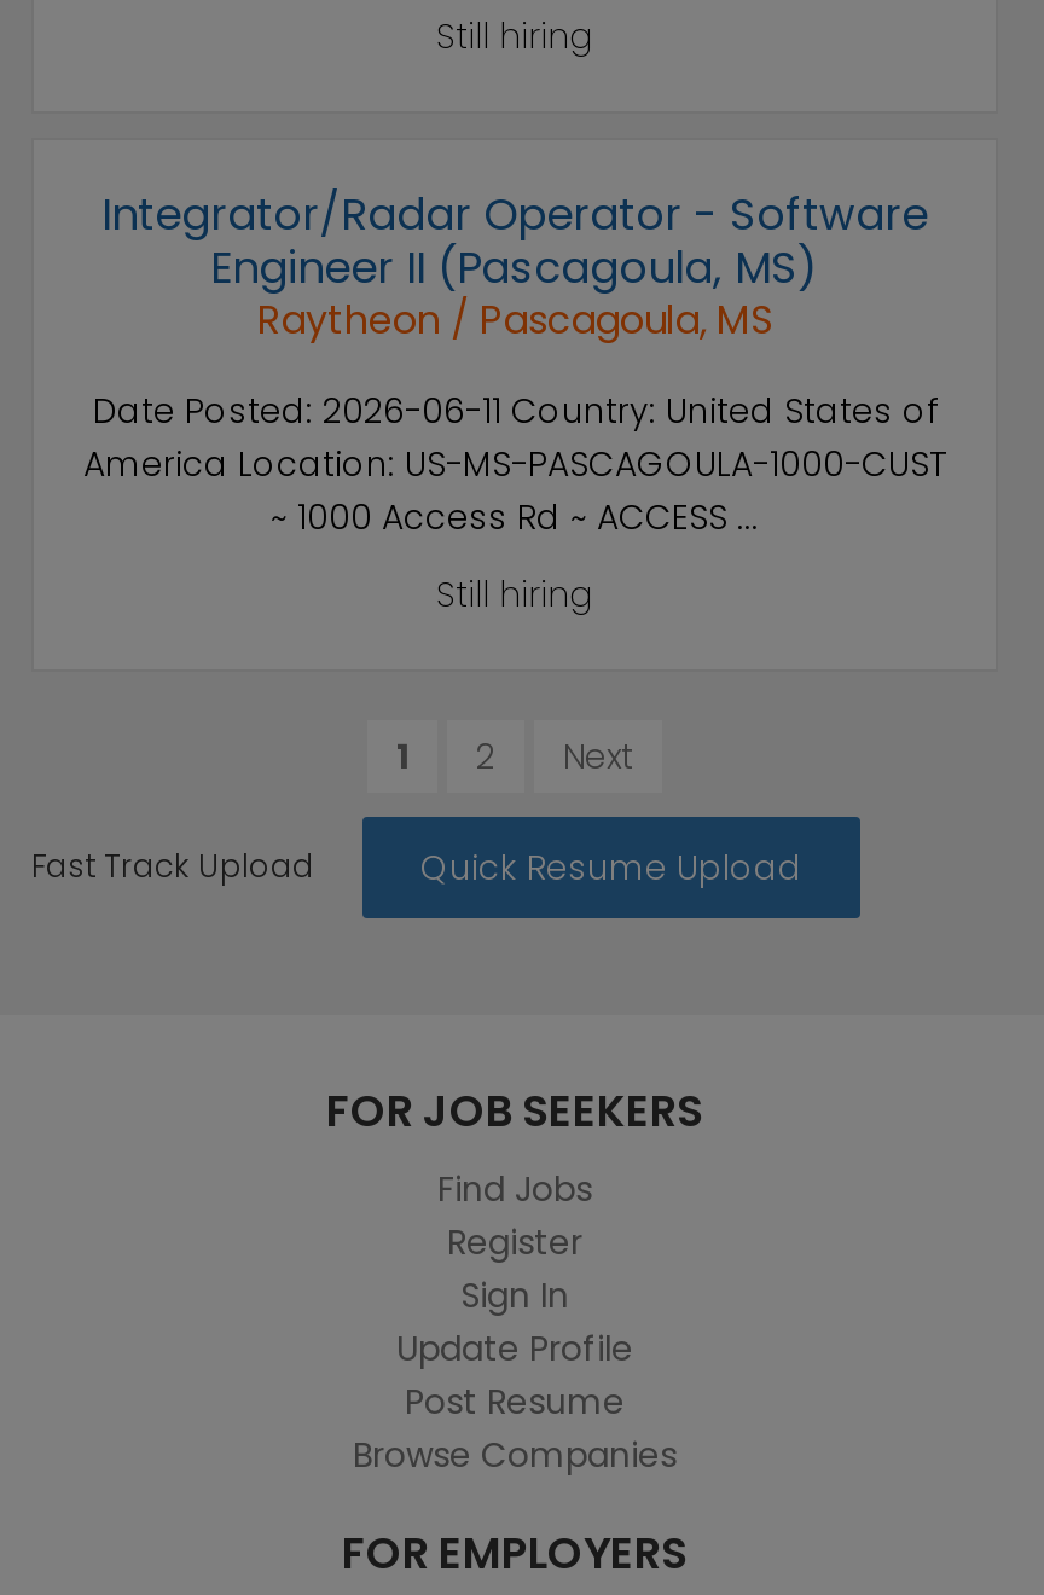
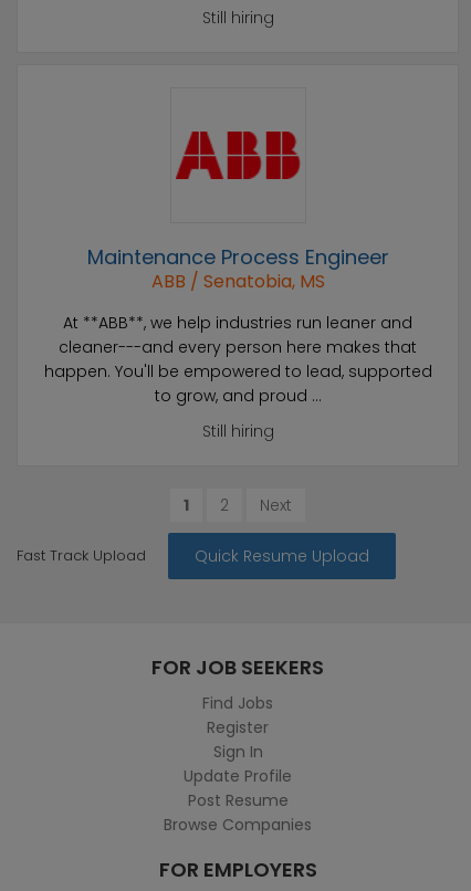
- Integrator/Radar Operator - Software
- Engineer II (Pascagoula, MS)
- Raytheon / Pascagoula, MS
+ Maintenance Process Engineer
+ ABB / Senatobia, MS

- Date Posted: 2026-06-11 Country: United States of
- America Location: US-MS-PASCAGOULA-1000-CUST
- ~ 1000 Access Rd ~ ACCESS ...
+ At **ABB**, we help industries run leaner and
+ cleaner---and every person here makes that
+ happen. You'll be empowered to lead, supported
+ to grow, and proud ...
